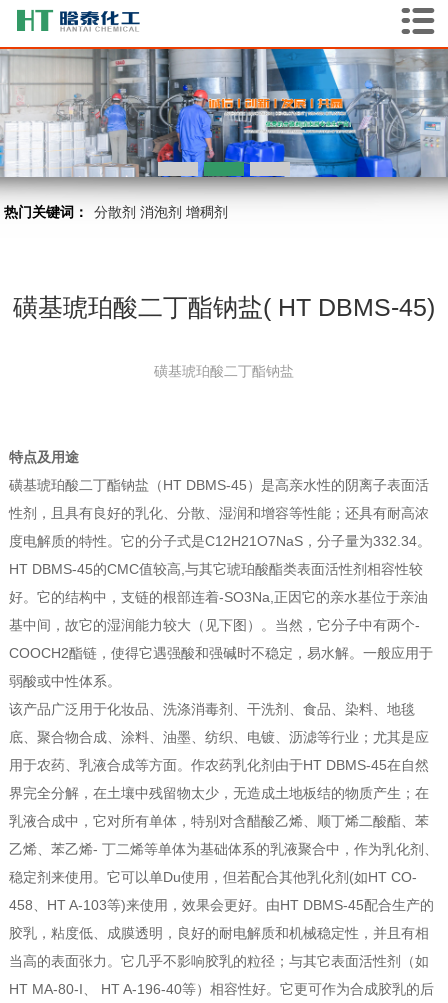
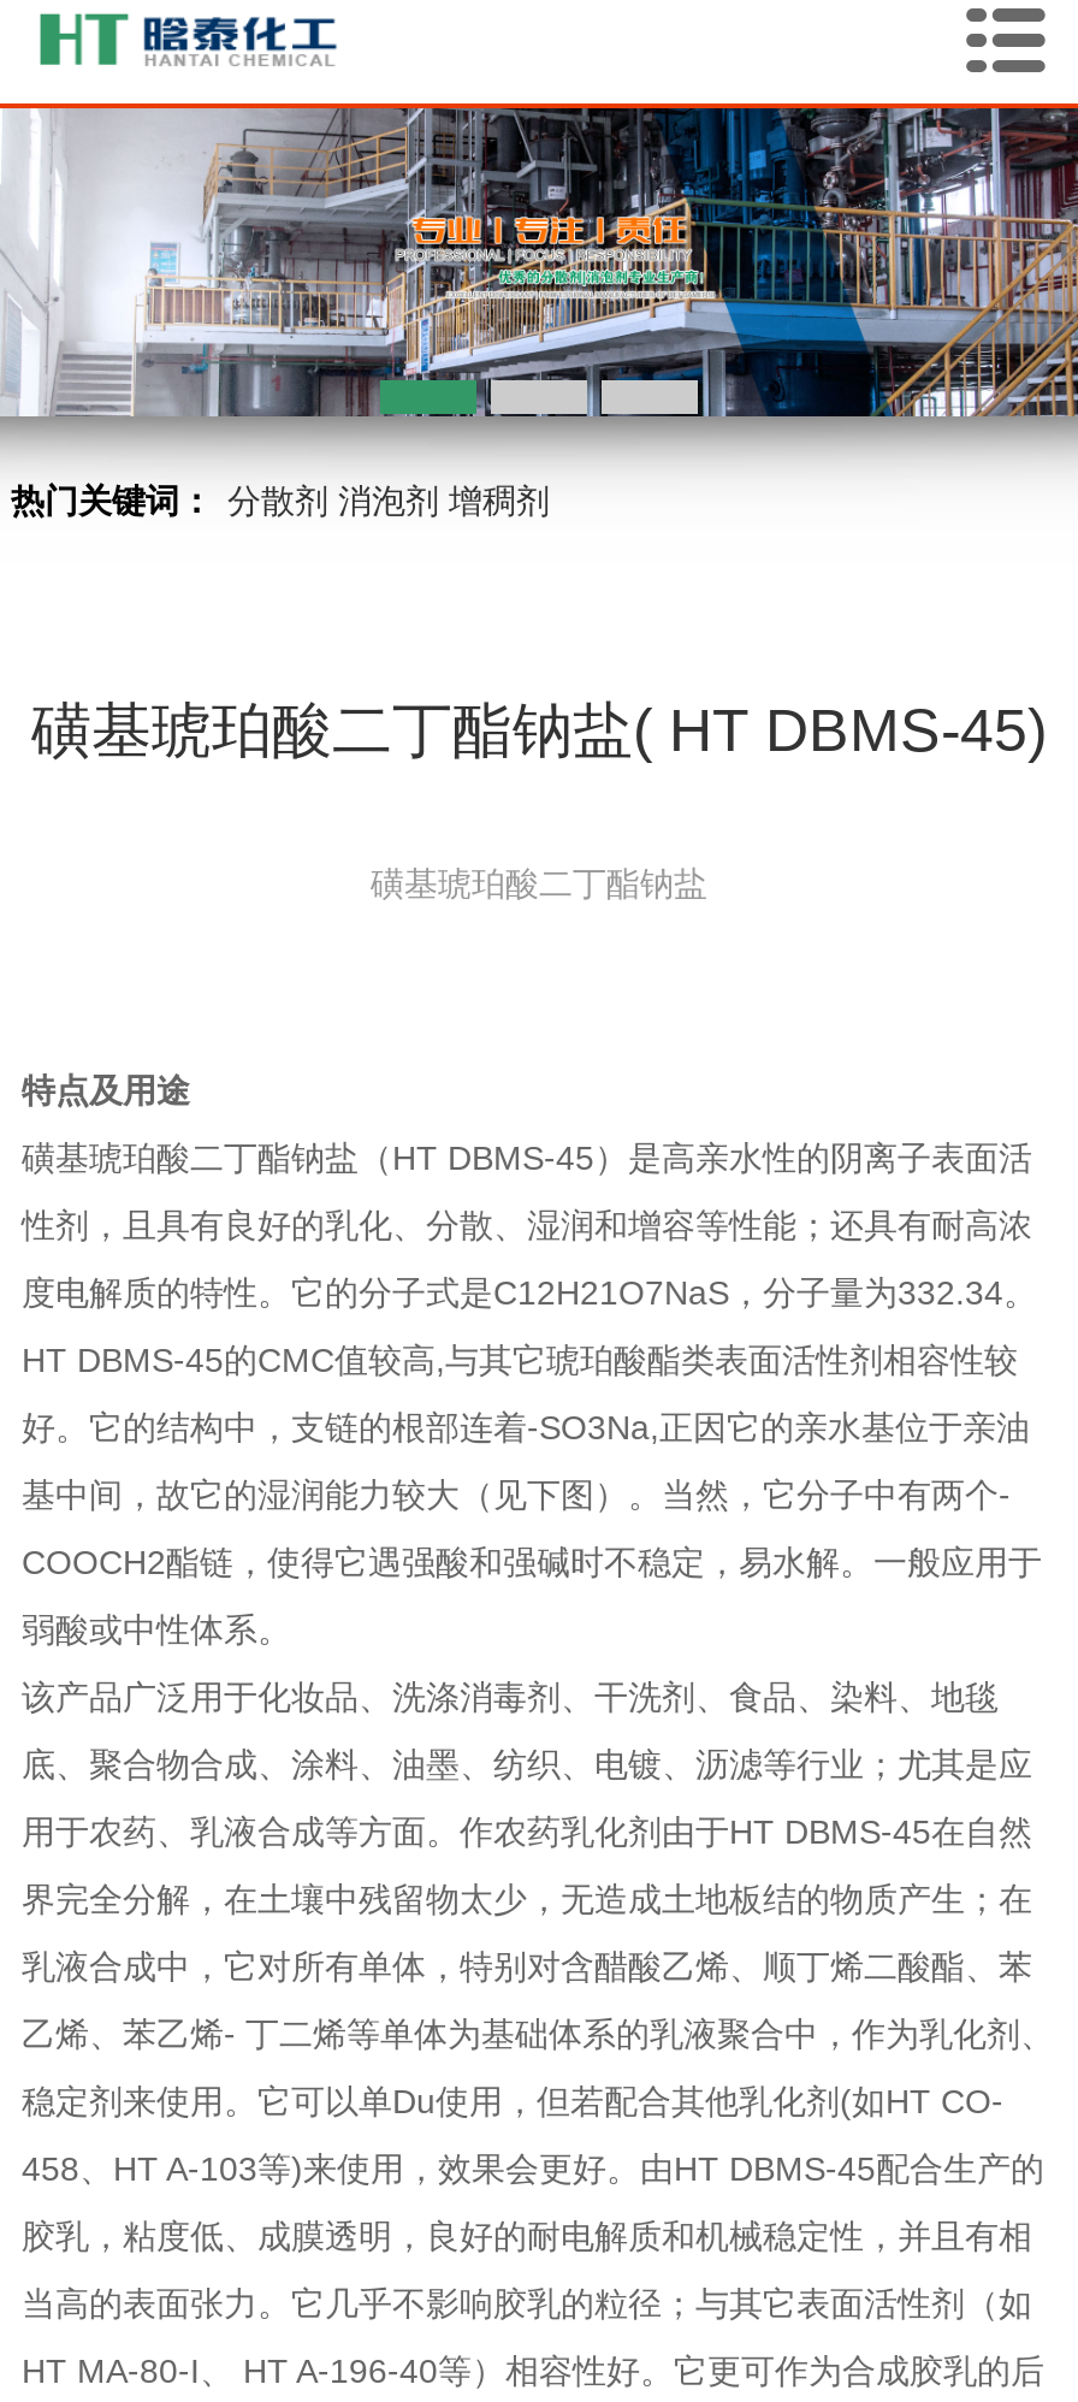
- [image]
+ [image]
